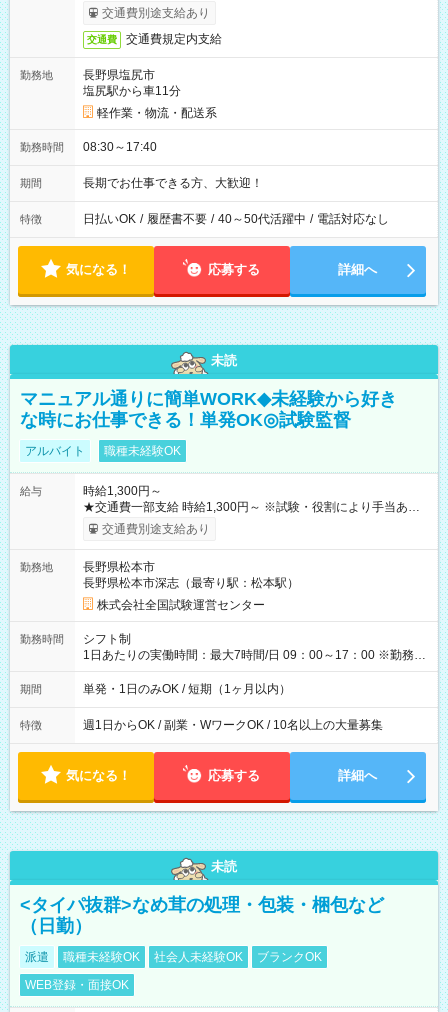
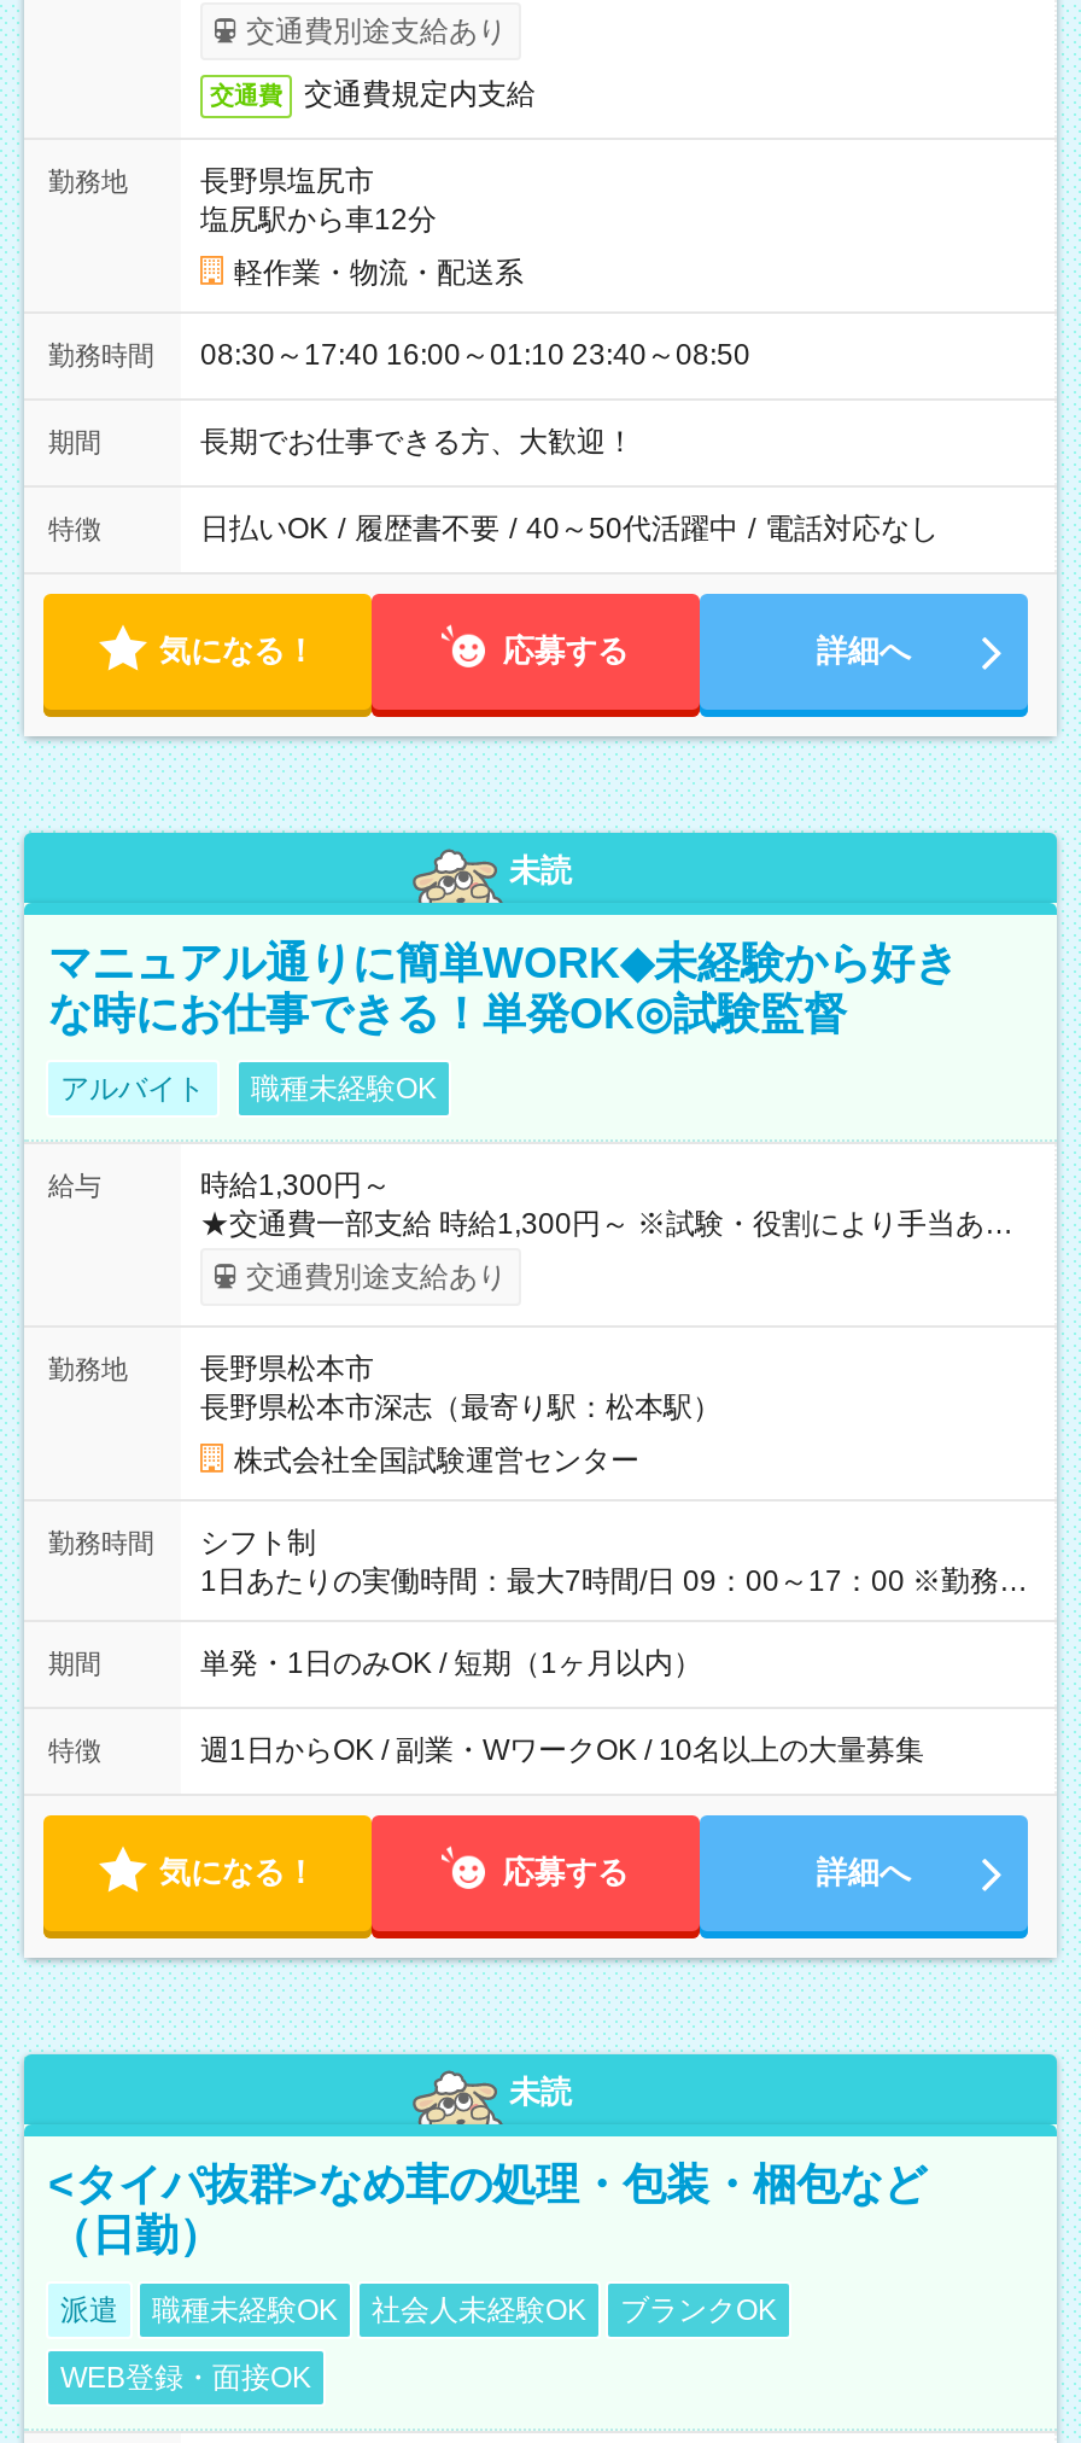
- 塩尻駅から車11分
+ 塩尻駅から車12分

- 勤務時間 08:30～17:40
+ 勤務時間 08:30～17:40 16:00～01:10 23:40～08:50
